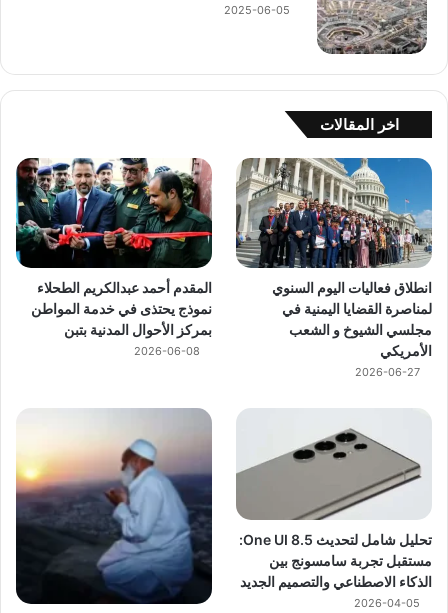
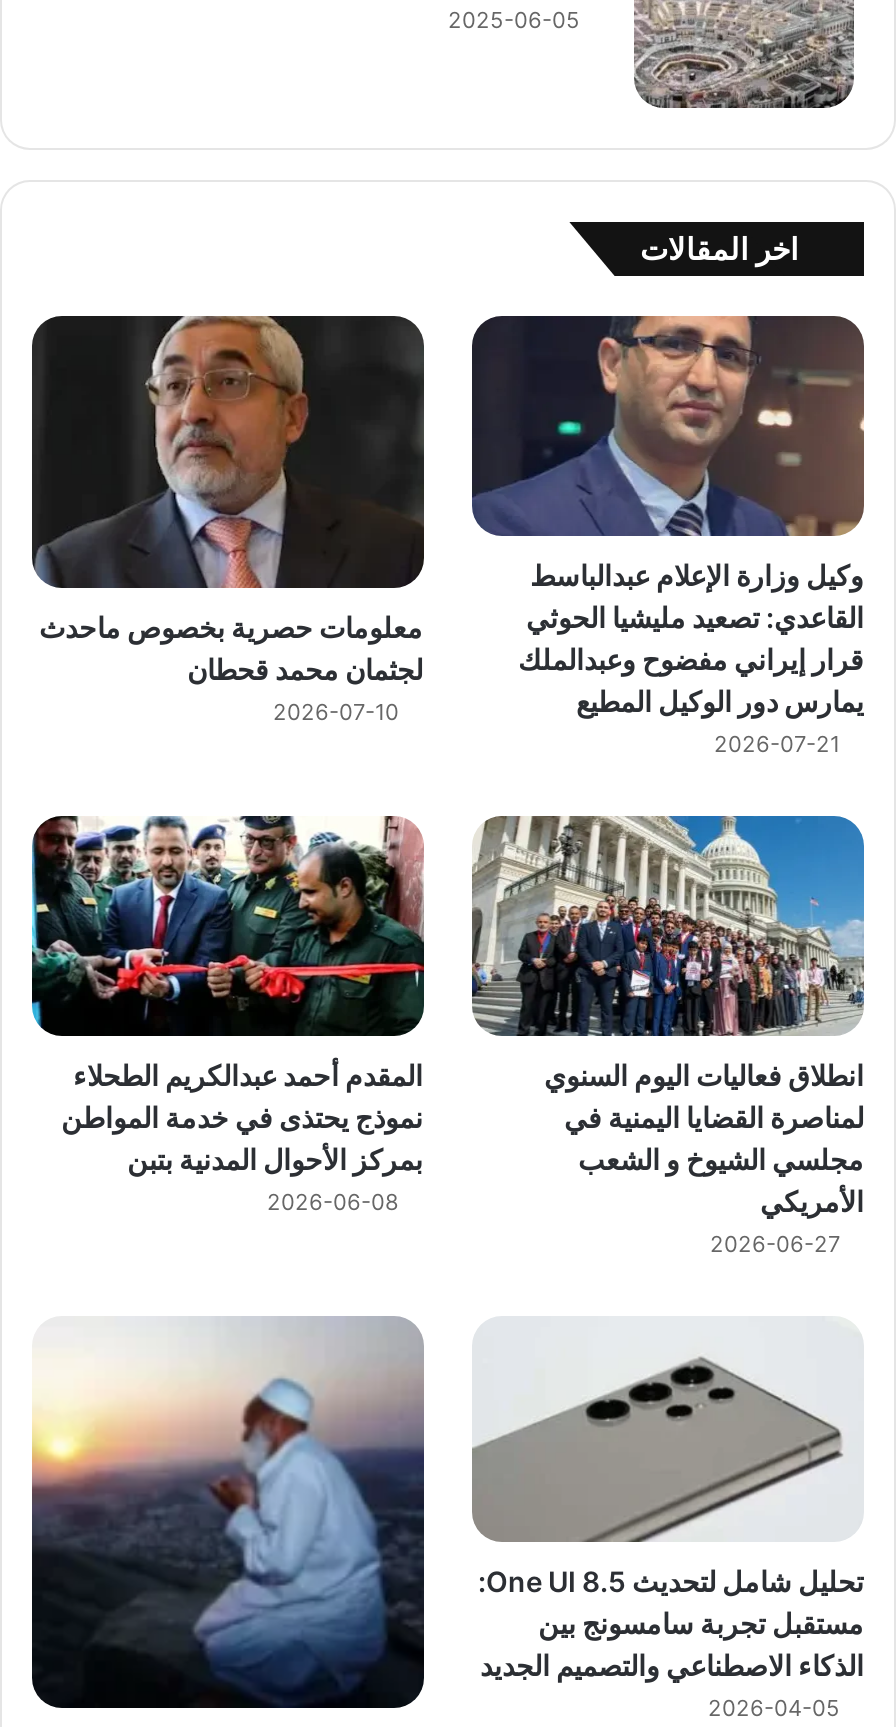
+ [image]
+ معلومات حصرية بخصوص ماحدث
+ لجثمان محمد قحطان
+ 2026-07-10

+ [image]
+ وكيل وزارة الإعلام عبدالباسط
+ القاعدي: تصعيد مليشيا الحوثي
+ قرار إيراني مفضوح وعبدالملك
+ يمارس دور الوكيل المطيع
+ 2026-07-21
